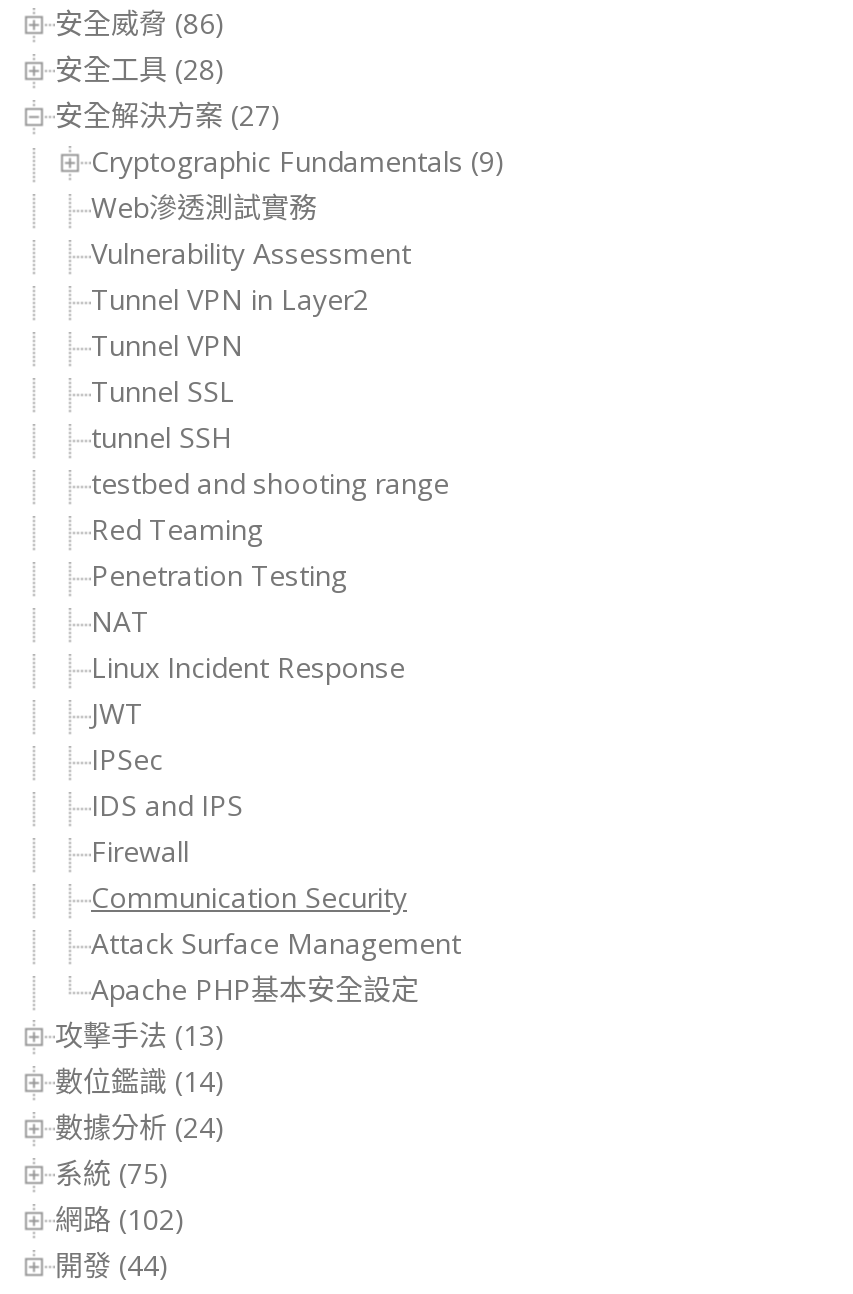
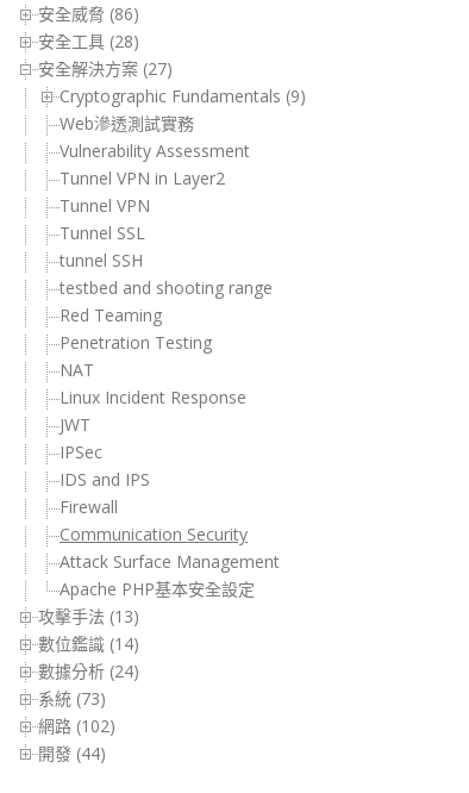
- 系統 (75)
+ 系統 (73)
